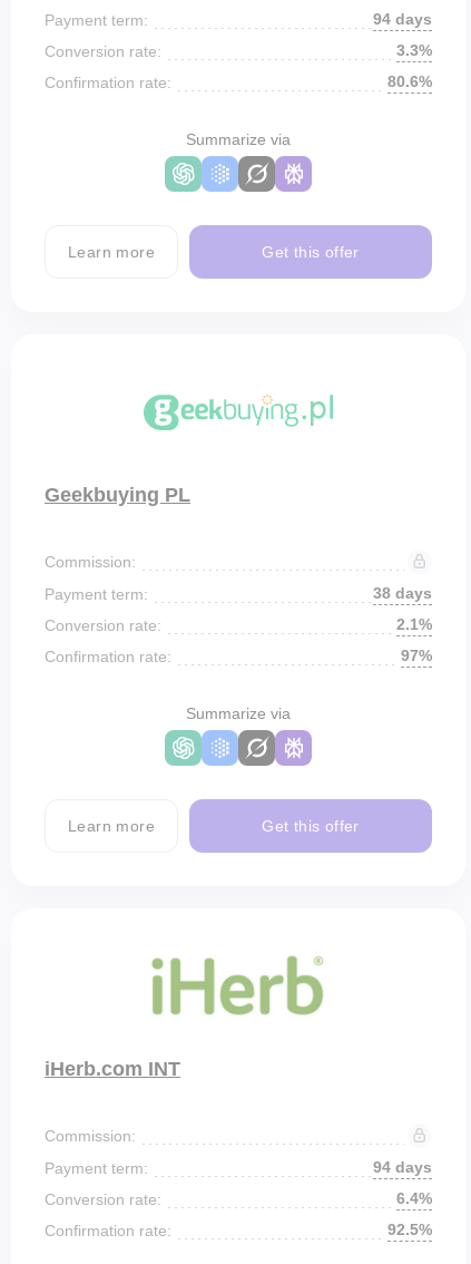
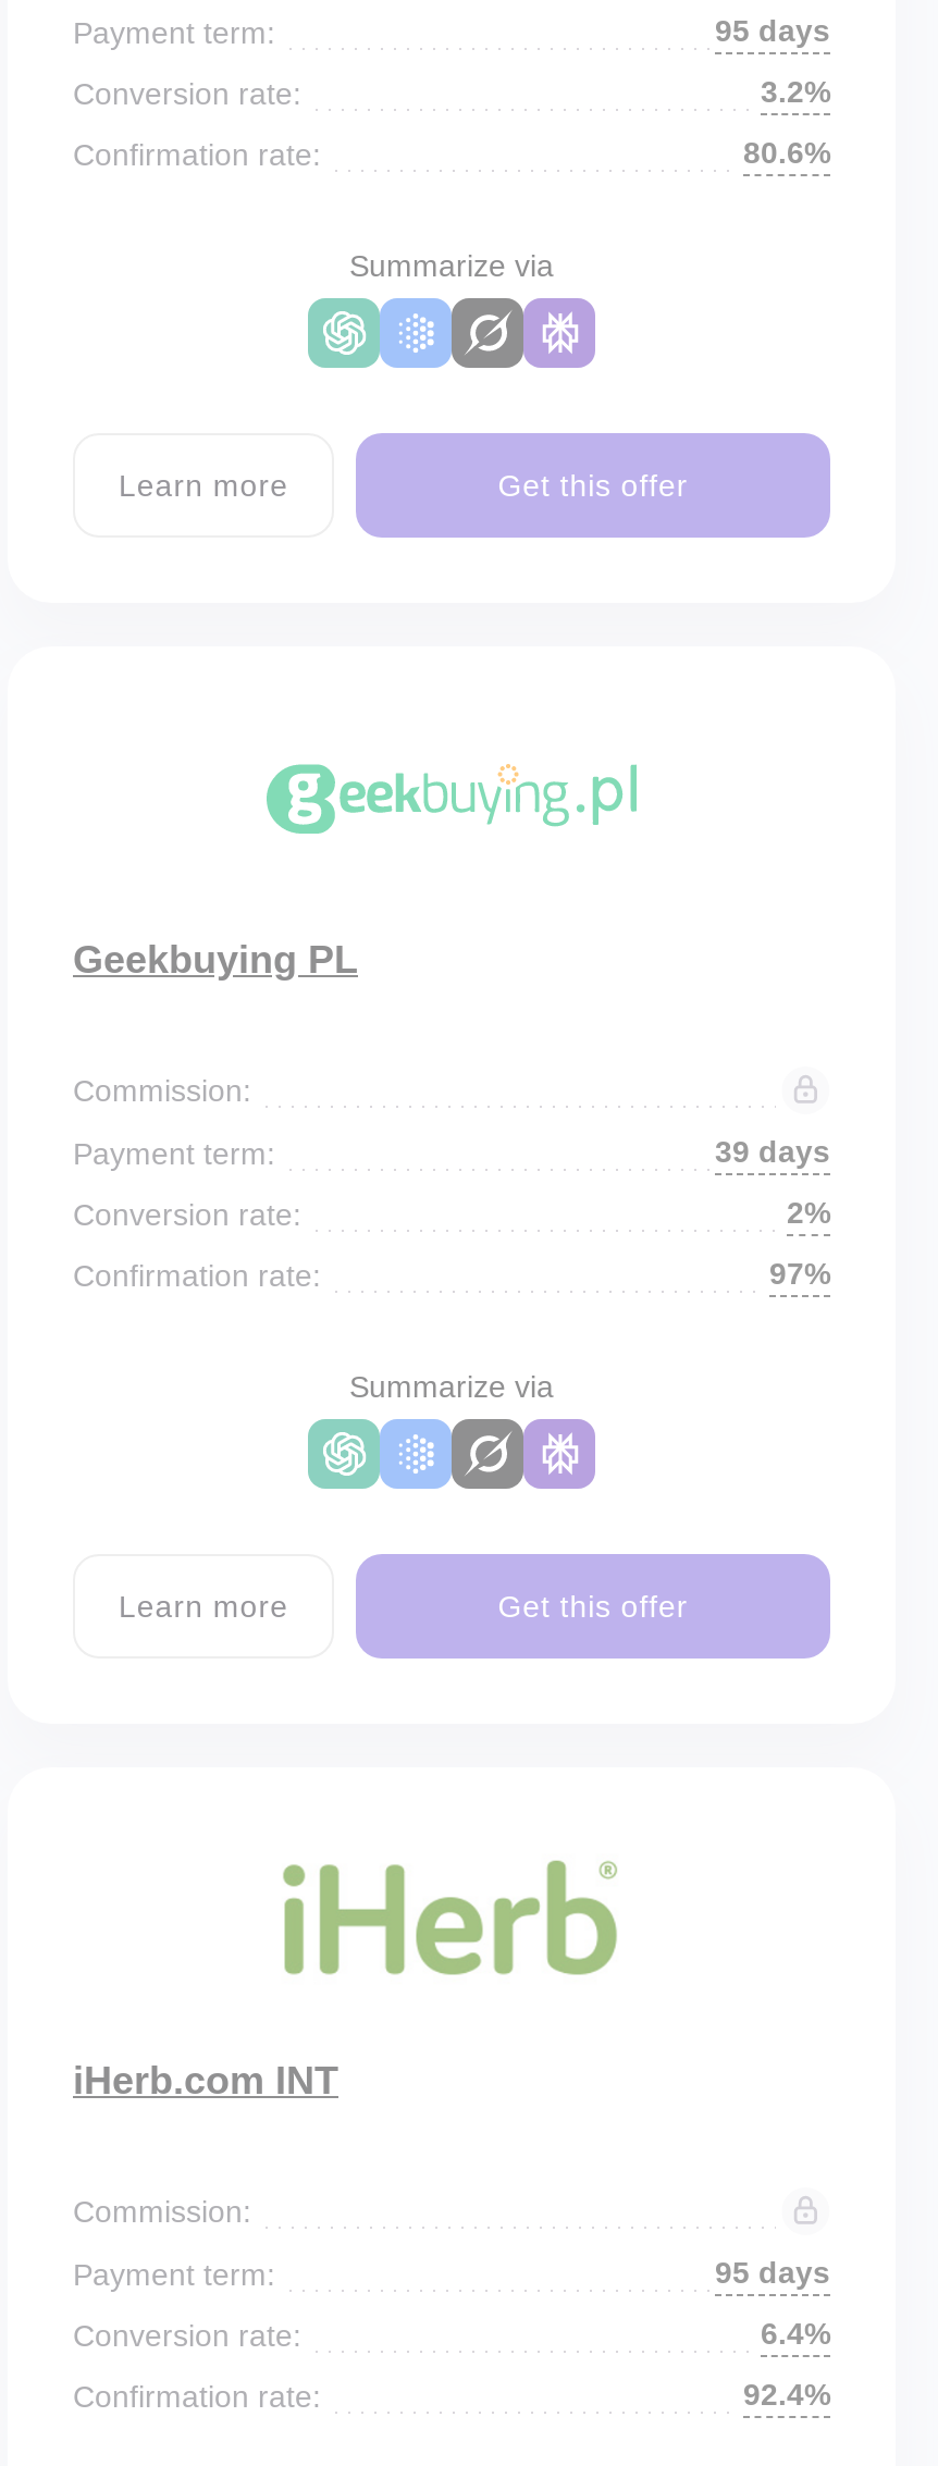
- 94 days
+ 95 days

- 3.3%
+ 3.2%

- 38 days
+ 39 days

- 2.1%
+ 2%

- 94 days
+ 95 days

- 92.5%
+ 92.4%
